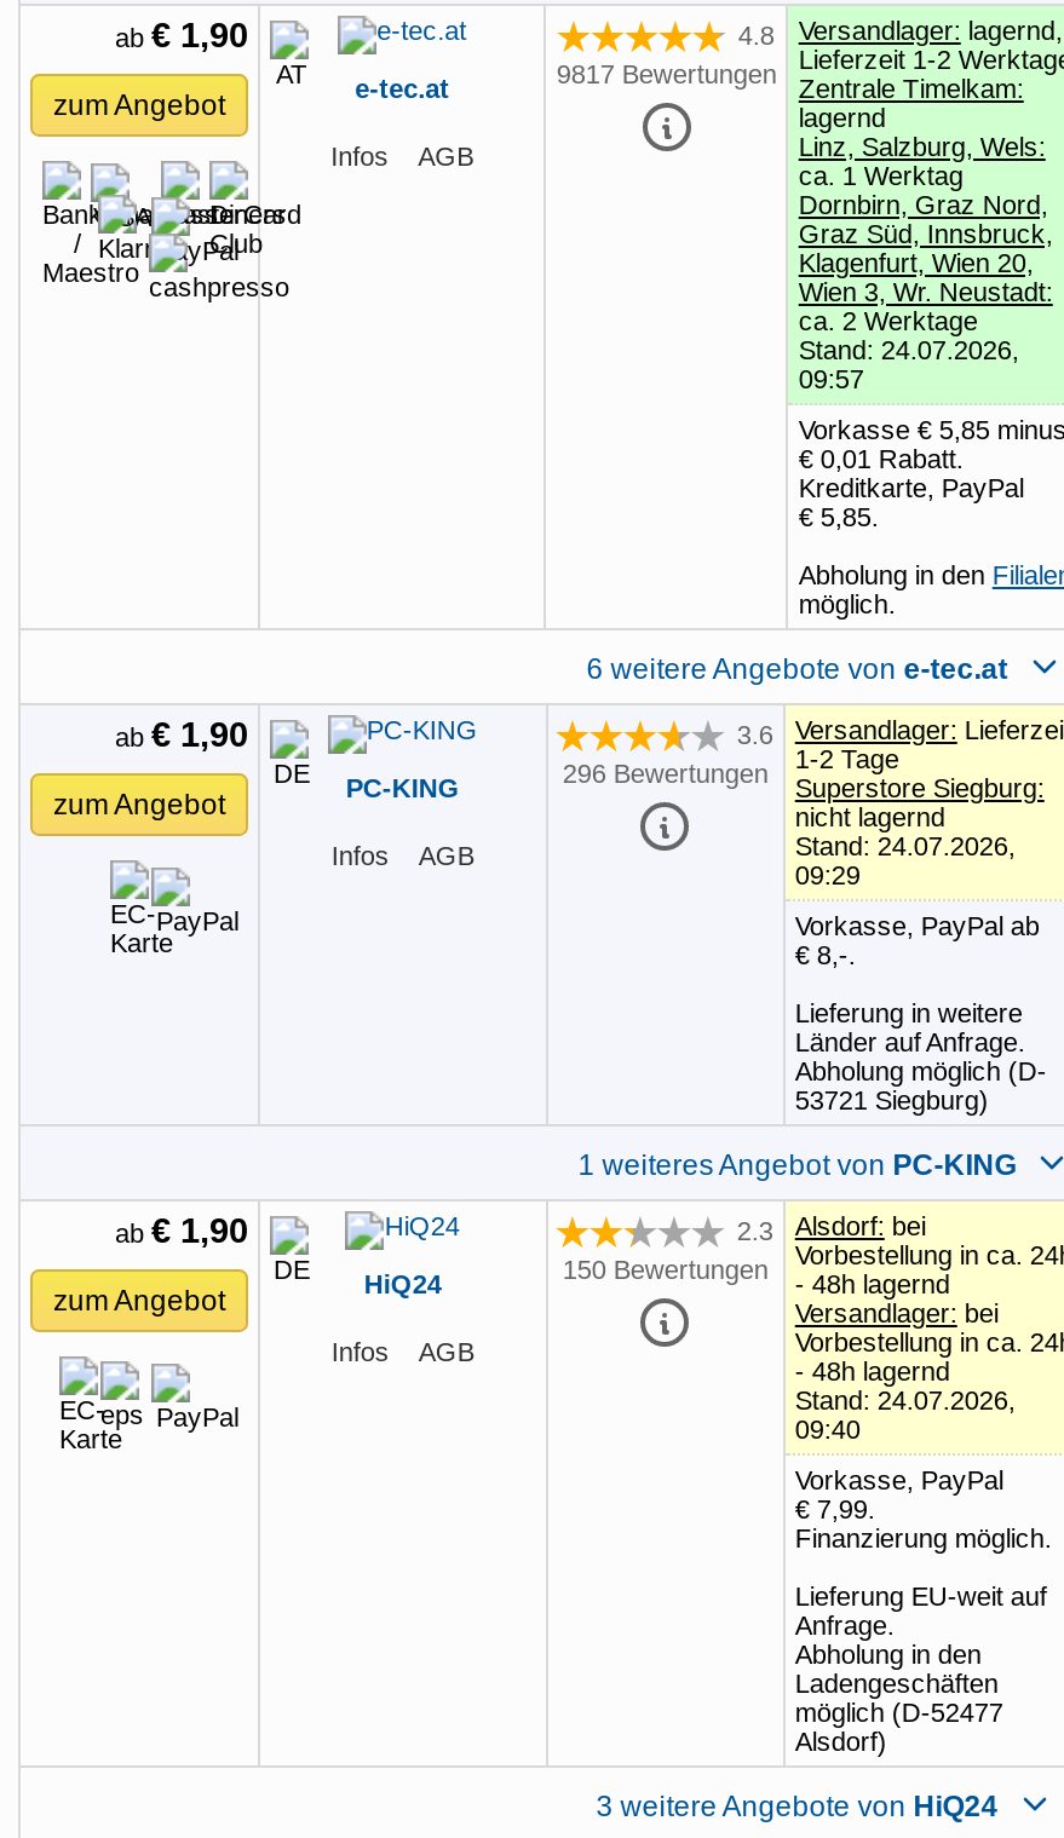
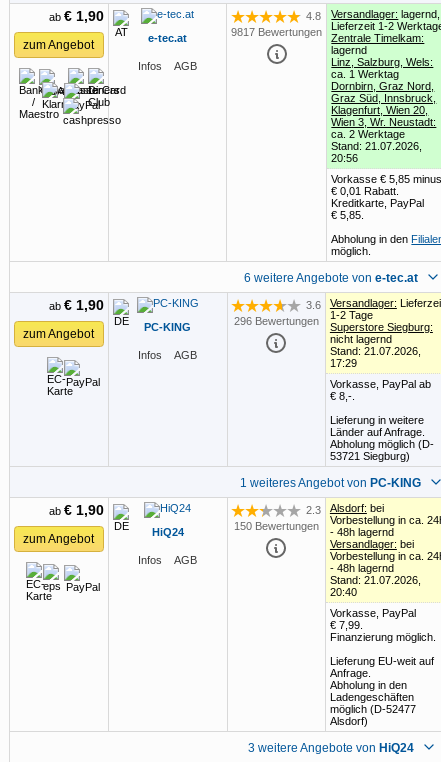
- Stand: 24.07.2026,
+ Stand: 21.07.2026,

- 09:57
+ 20:56

- Stand: 24.07.2026,
+ Stand: 21.07.2026,

- 09:29
+ 17:29

- Stand: 24.07.2026,
+ Stand: 21.07.2026,

- 09:40
+ 20:40
